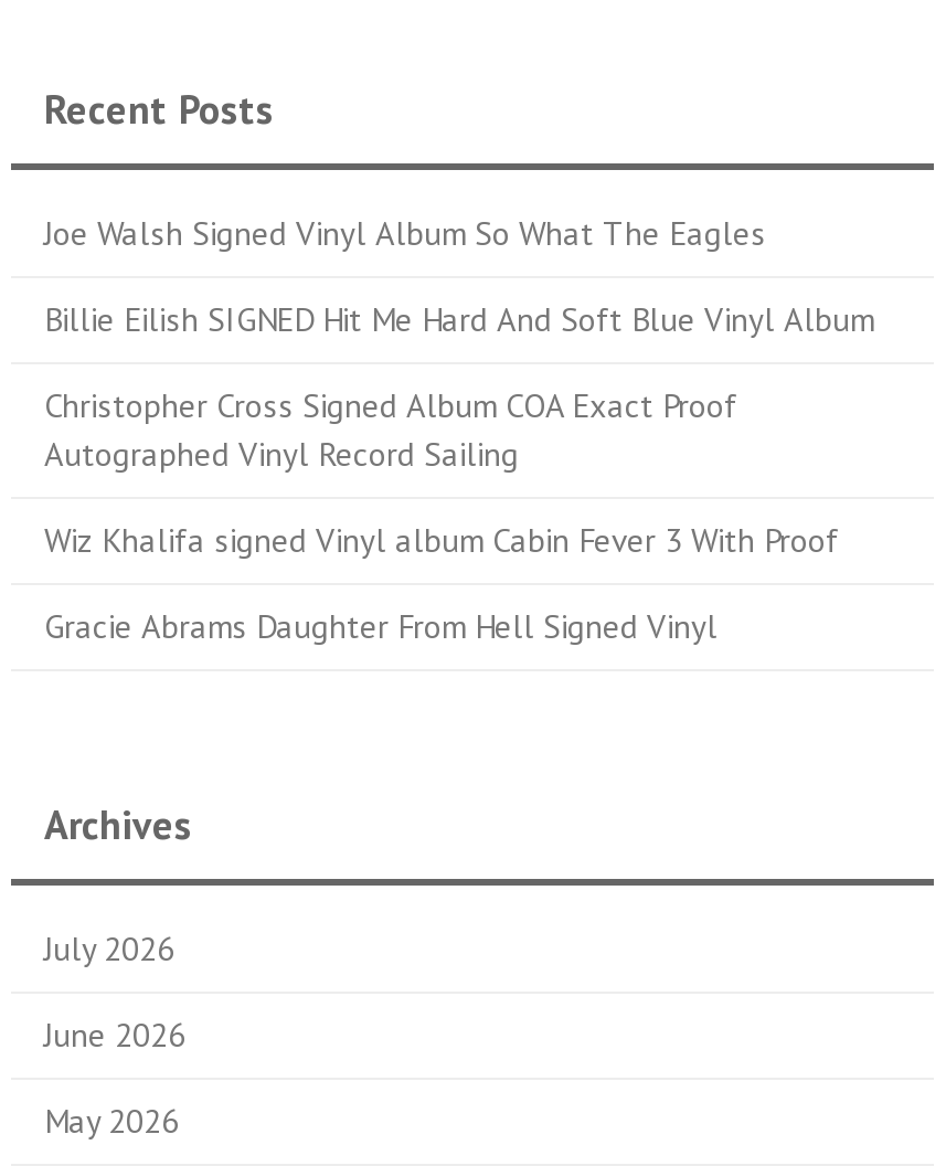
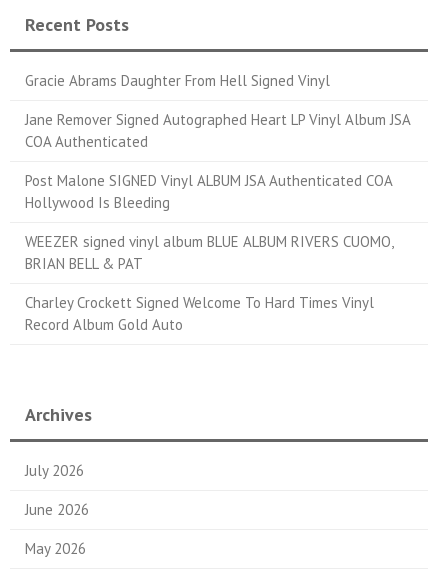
- Joe Walsh Signed Vinyl Album So What The Eagles
- Billie Eilish SIGNED Hit Me Hard And Soft Blue Vinyl Album
- Christopher Cross Signed Album COA Exact Proof
- Autographed Vinyl Record Sailing
- Wiz Khalifa signed Vinyl album Cabin Fever 3 With Proof

moved up: Gracie Abrams Daughter From Hell Signed Vinyl

+ Jane Remover Signed Autographed Heart LP Vinyl Album JSA
+ COA Authenticated
+ Post Malone SIGNED Vinyl ALBUM JSA Authenticated COA
+ Hollywood Is Bleeding
+ WEEZER signed vinyl album BLUE ALBUM RIVERS CUOMO,
+ BRIAN BELL & PAT
+ Charley Crockett Signed Welcome To Hard Times Vinyl
+ Record Album Gold Auto
